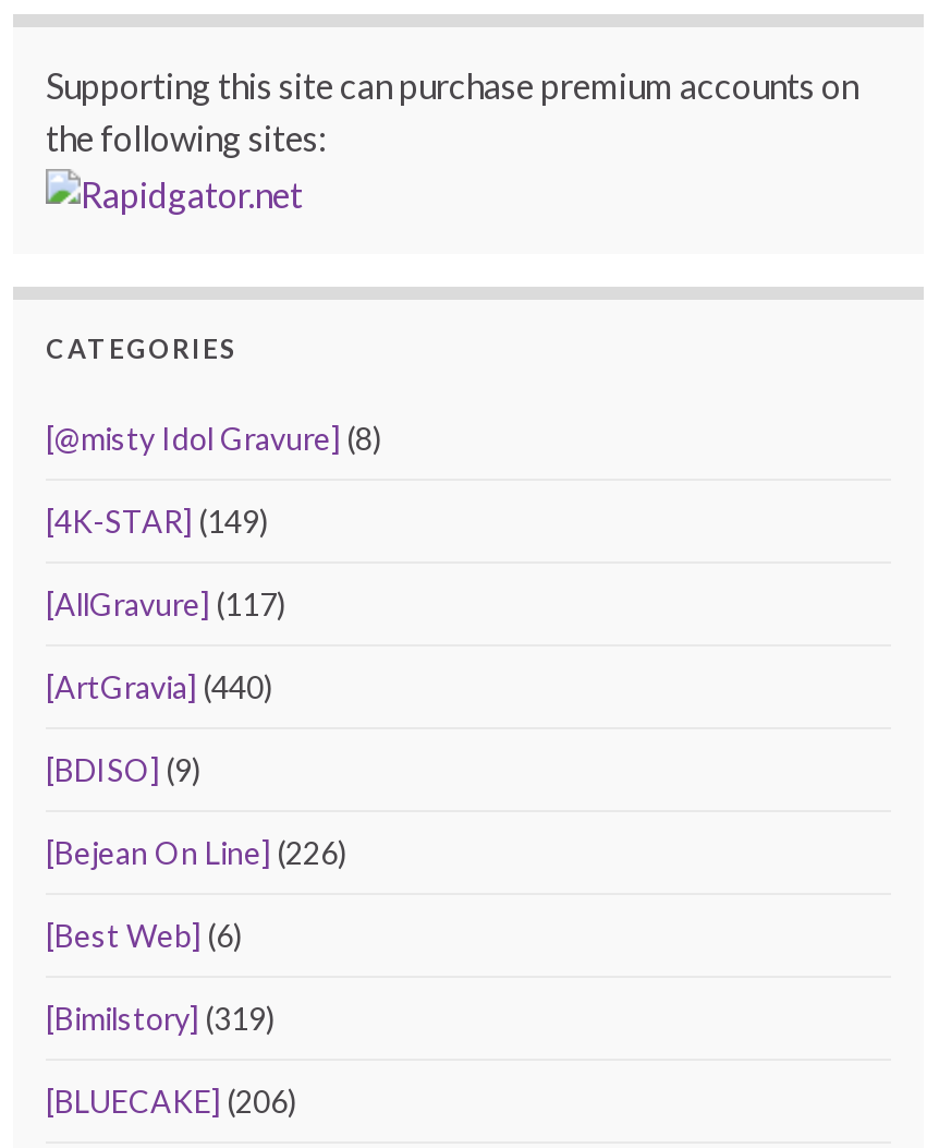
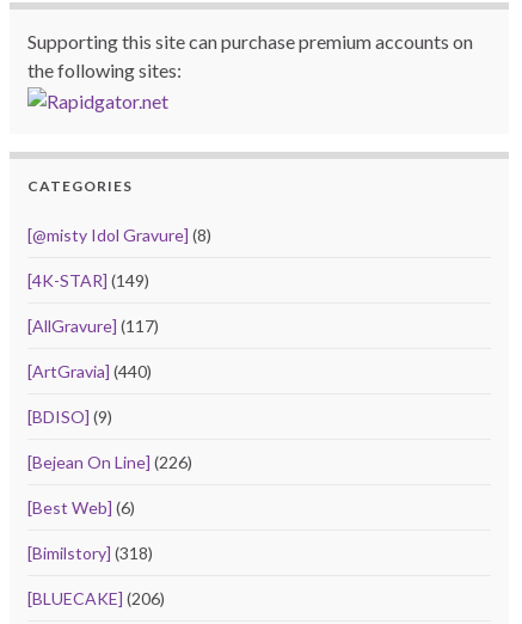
- [Bimilstory] (319)
+ [Bimilstory] (318)
